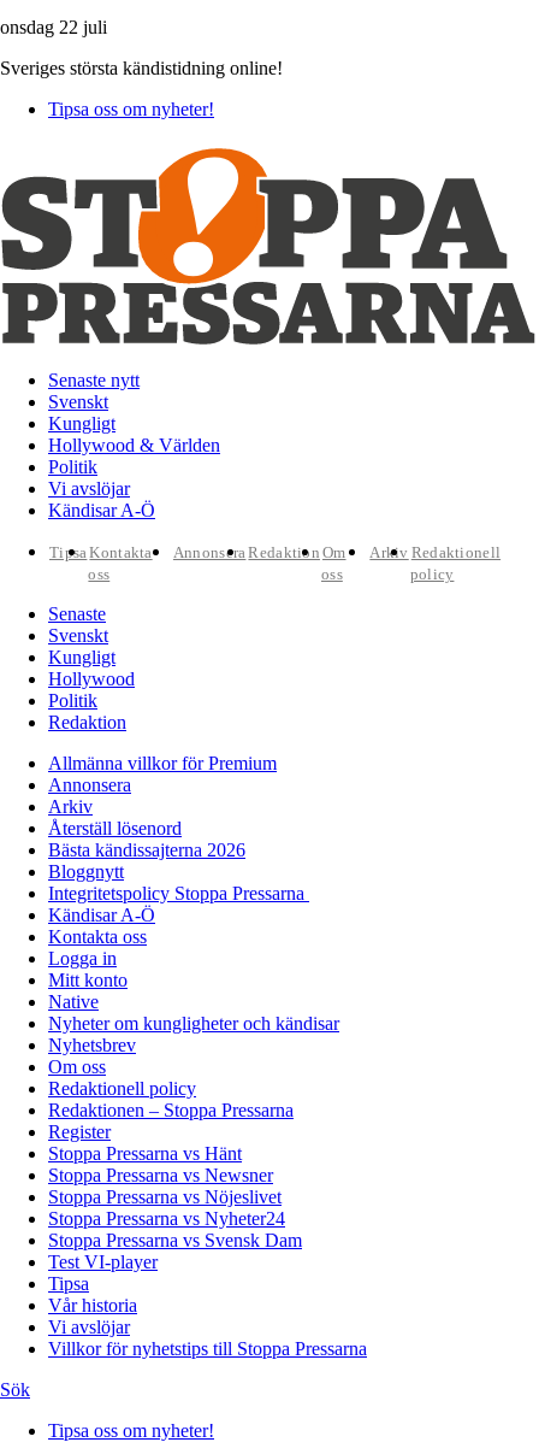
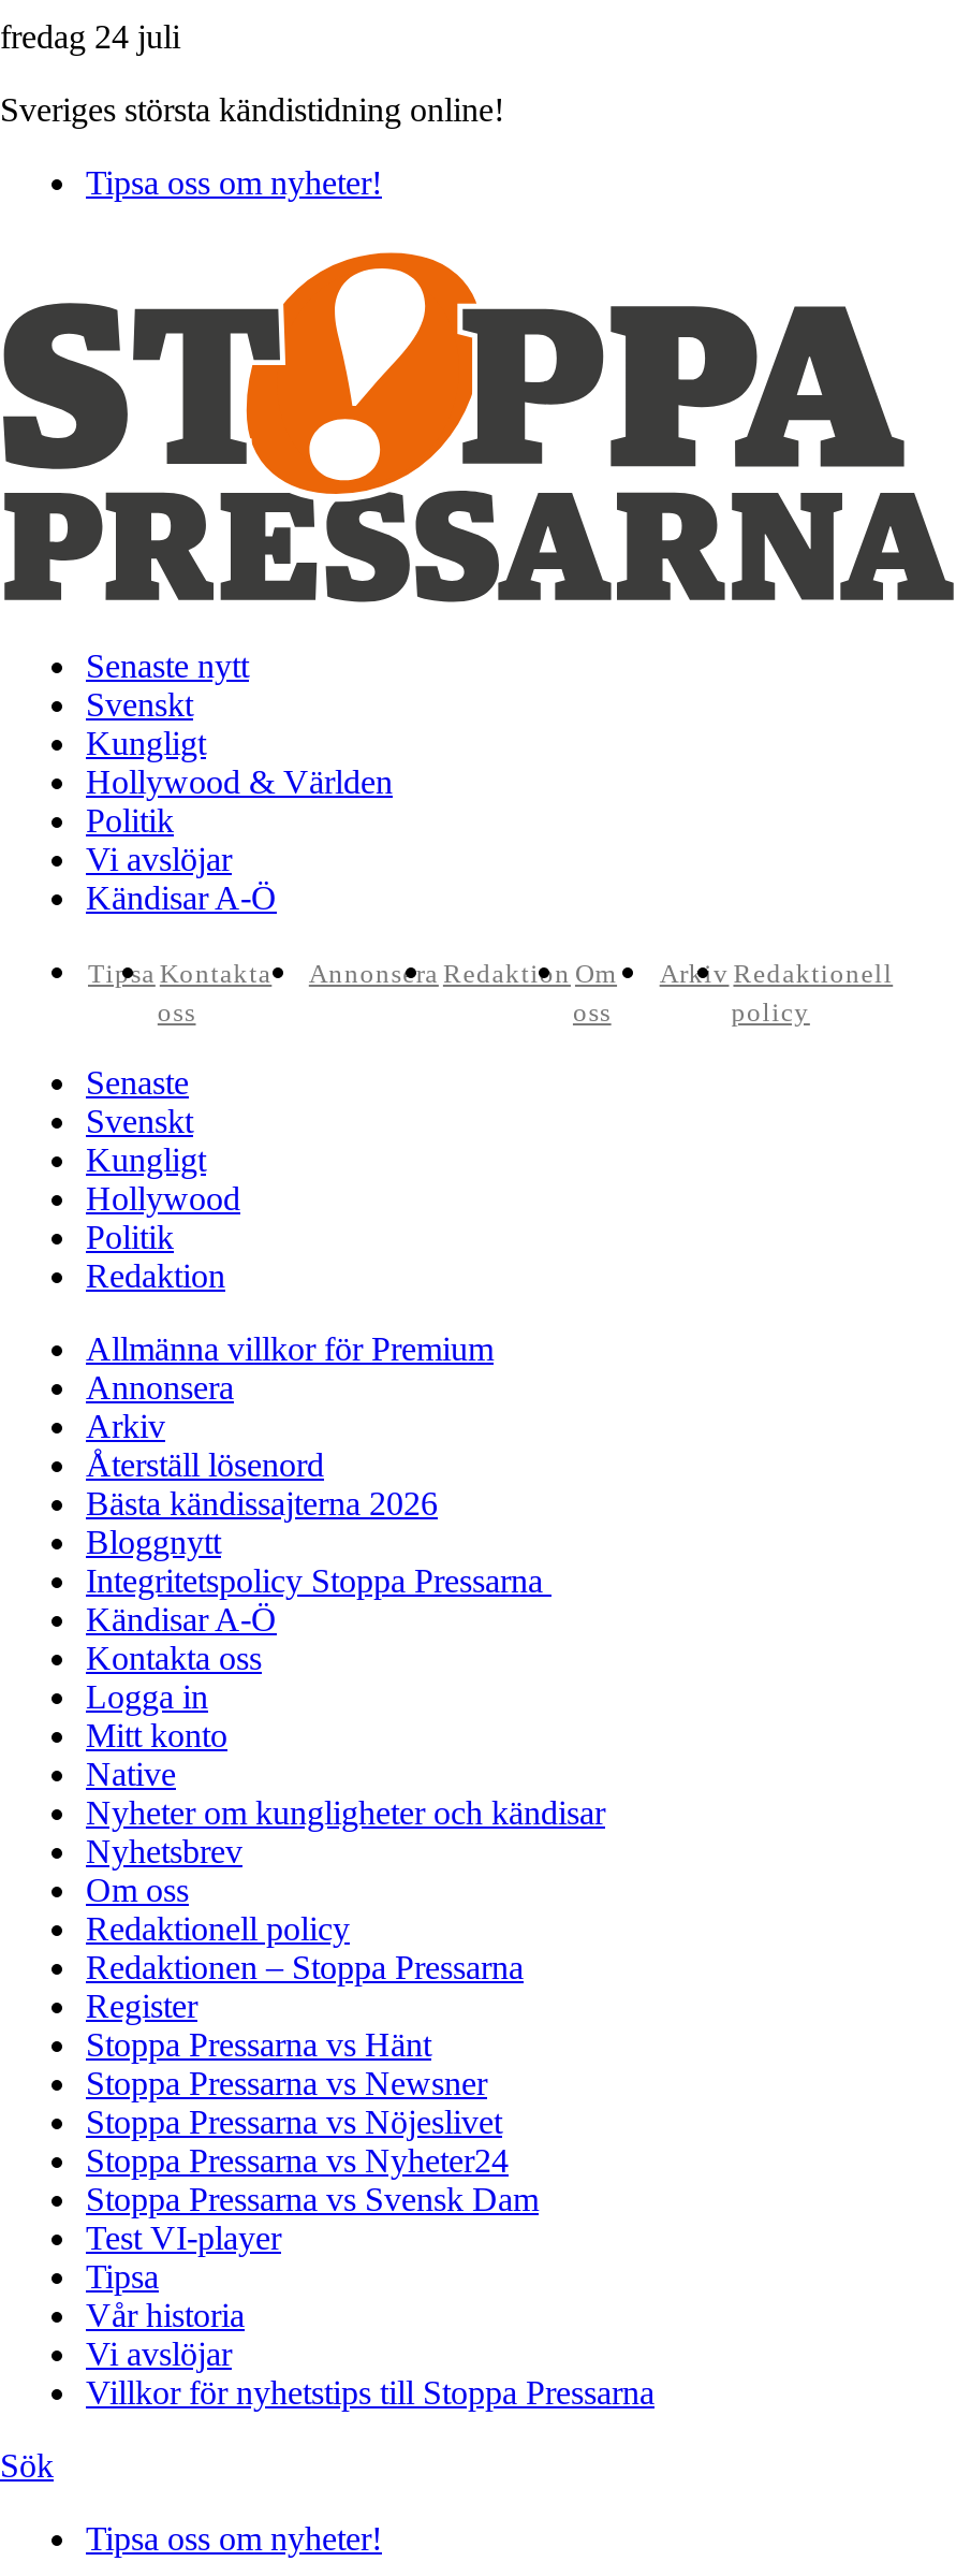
- onsdag 22 juli
+ fredag 24 juli
